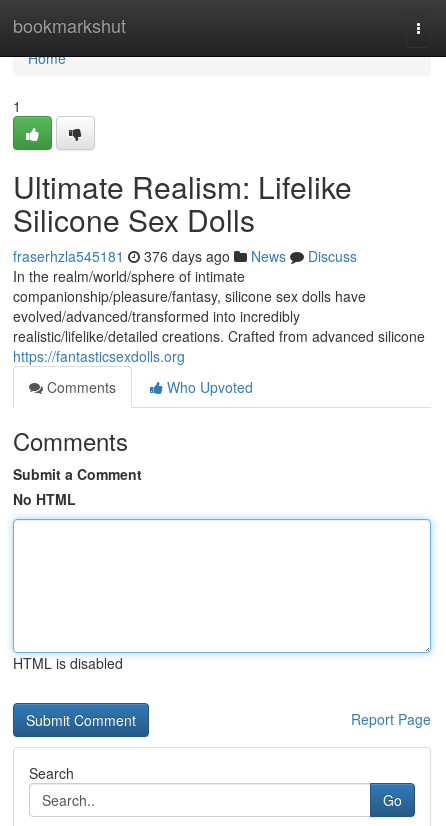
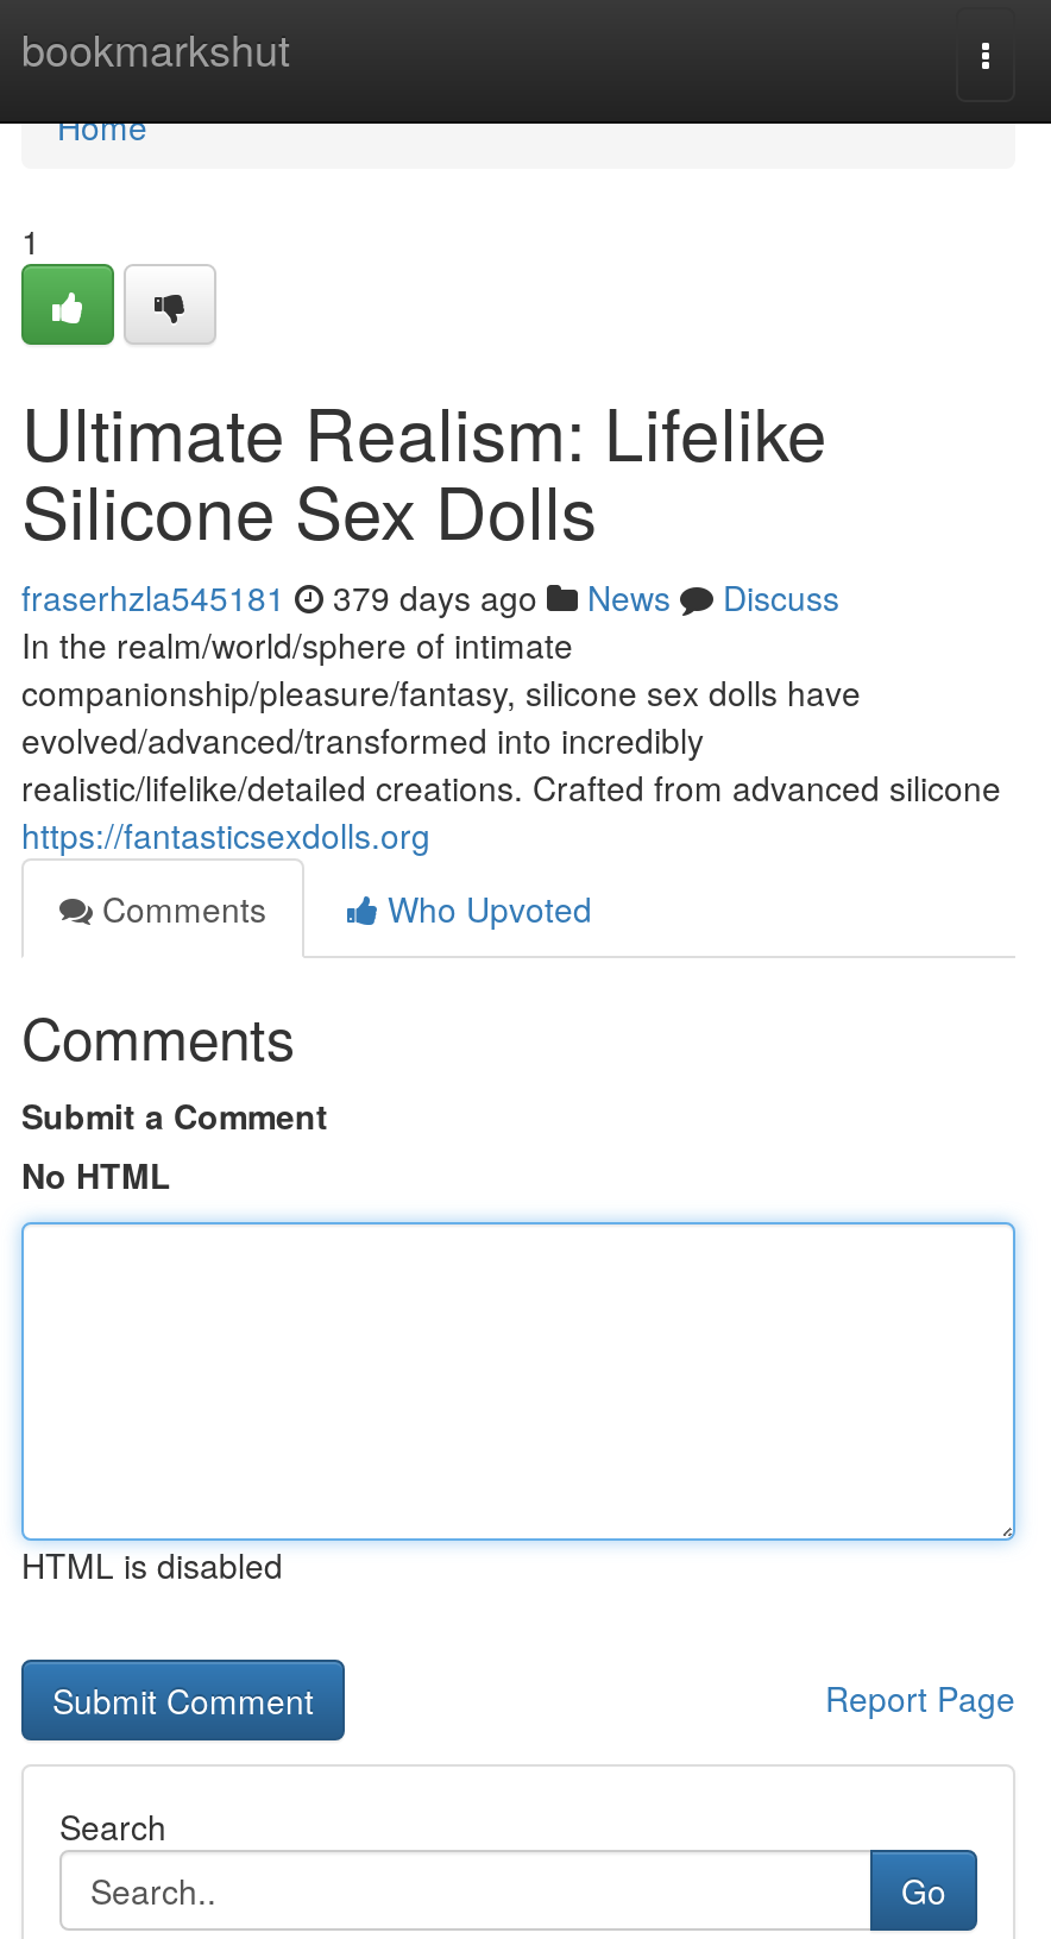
- fraserhzla545181 376 days ago News Discuss
+ fraserhzla545181 379 days ago News Discuss
